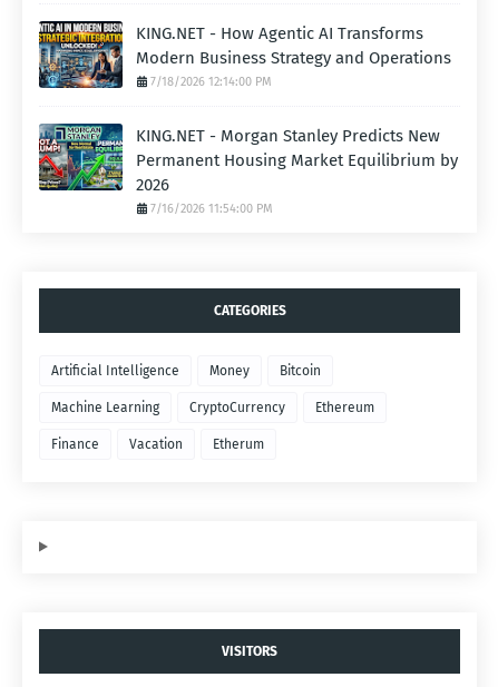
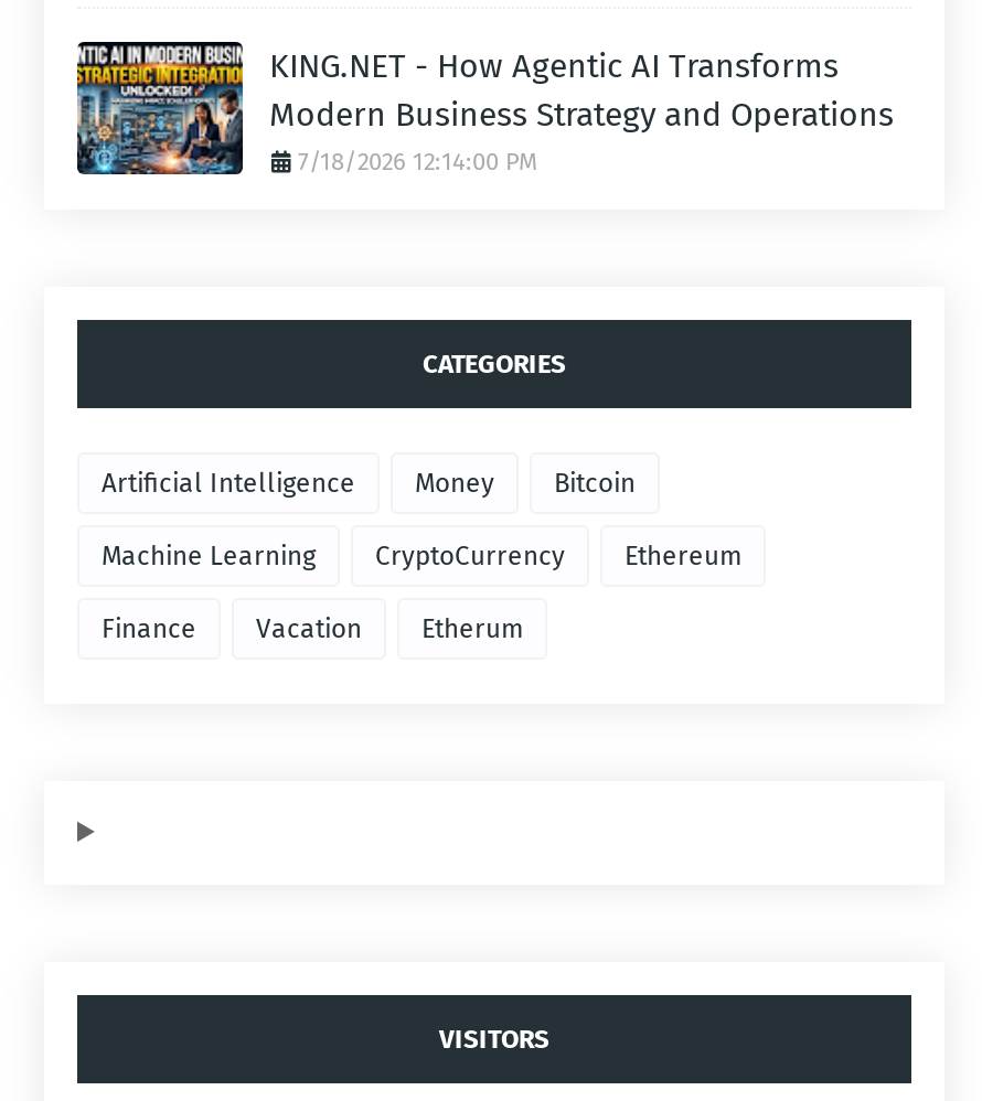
- [image]
- KING.NET - Morgan Stanley Predicts New
- Permanent Housing Market Equilibrium by
- 2026
- 7/16/2026 11:54:00 PM
